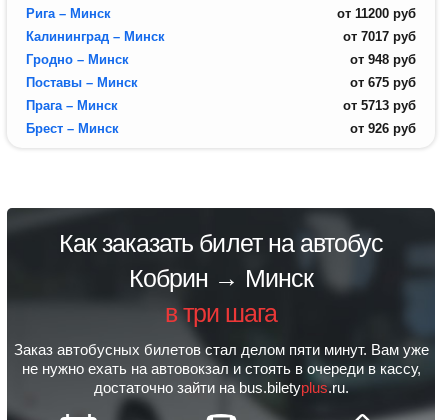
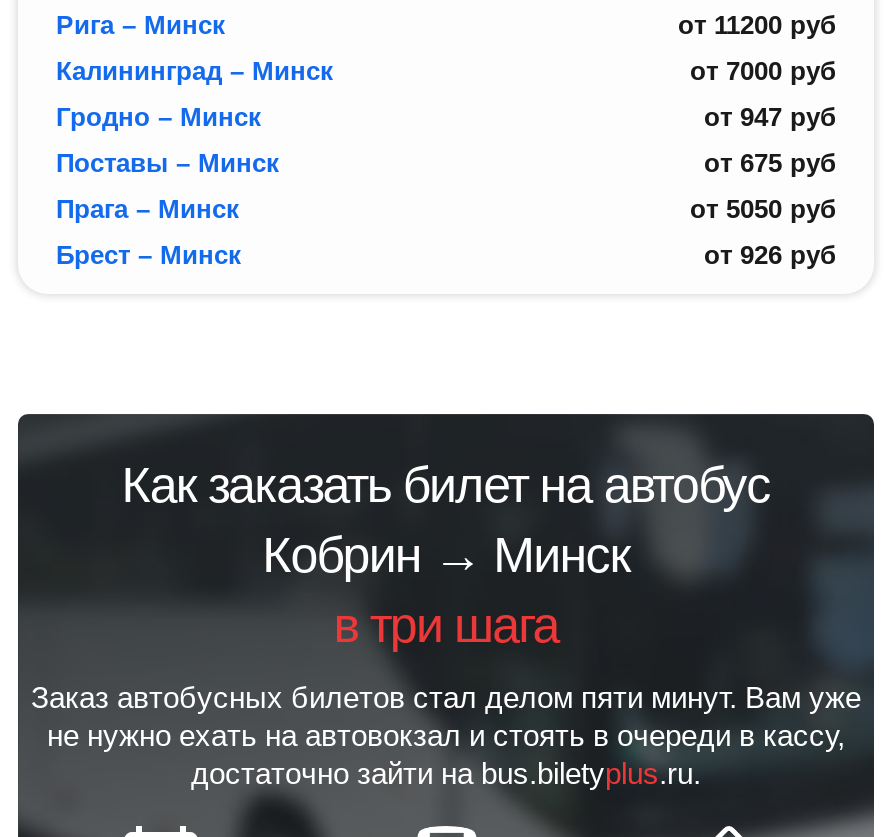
- от 7017 руб
+ от 7000 руб

- от 948 руб
+ от 947 руб

- от 5713 руб
+ от 5050 руб
